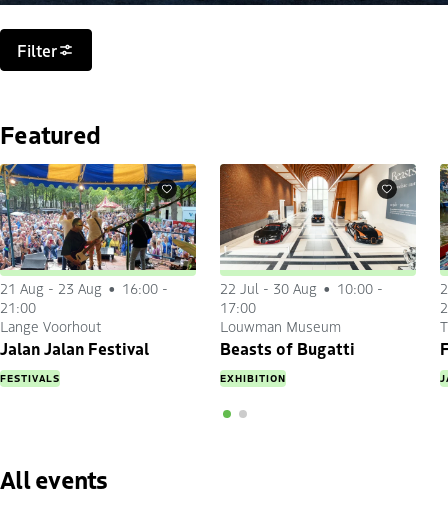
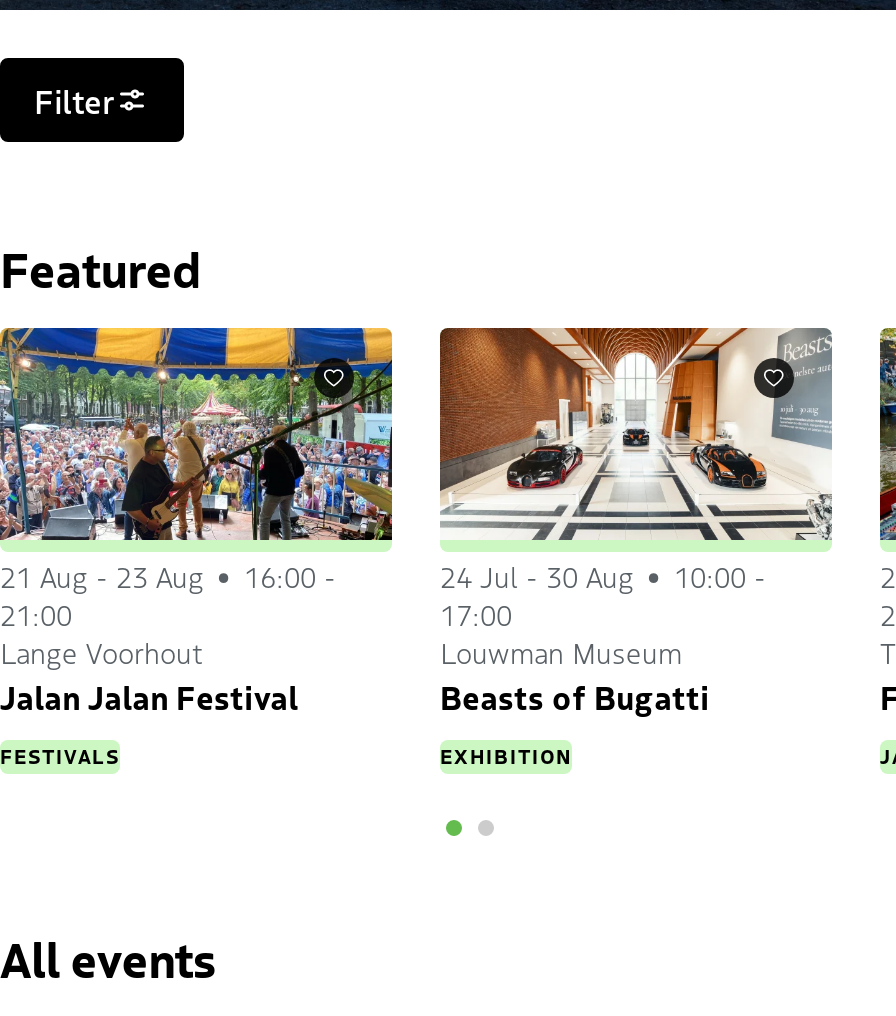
- 22 Jul - 30 Aug 10:00 -
+ 24 Jul - 30 Aug 10:00 -
